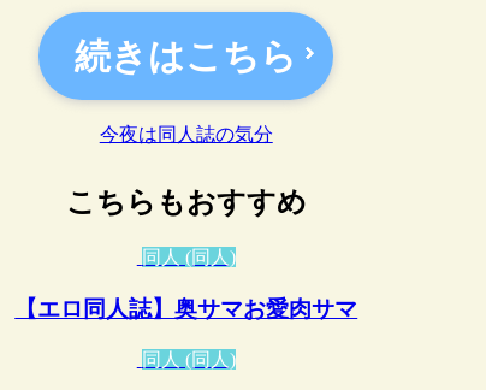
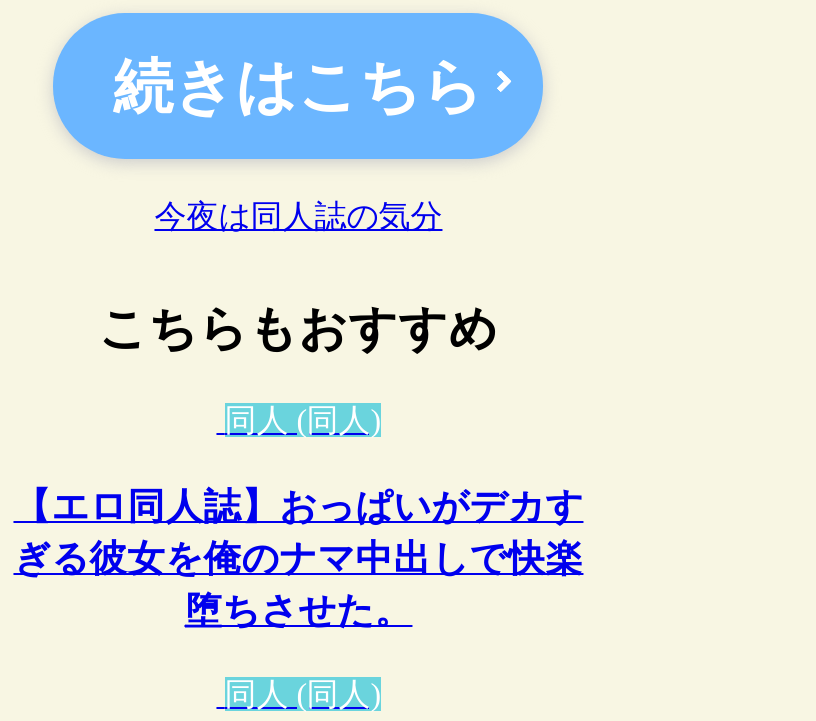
- 【エロ同人誌】奥サマお愛肉サマ
+ 【エロ同人誌】おっぱいがデカす
+ ぎる彼女を俺のナマ中出しで快楽
+ 堕ちさせた。
